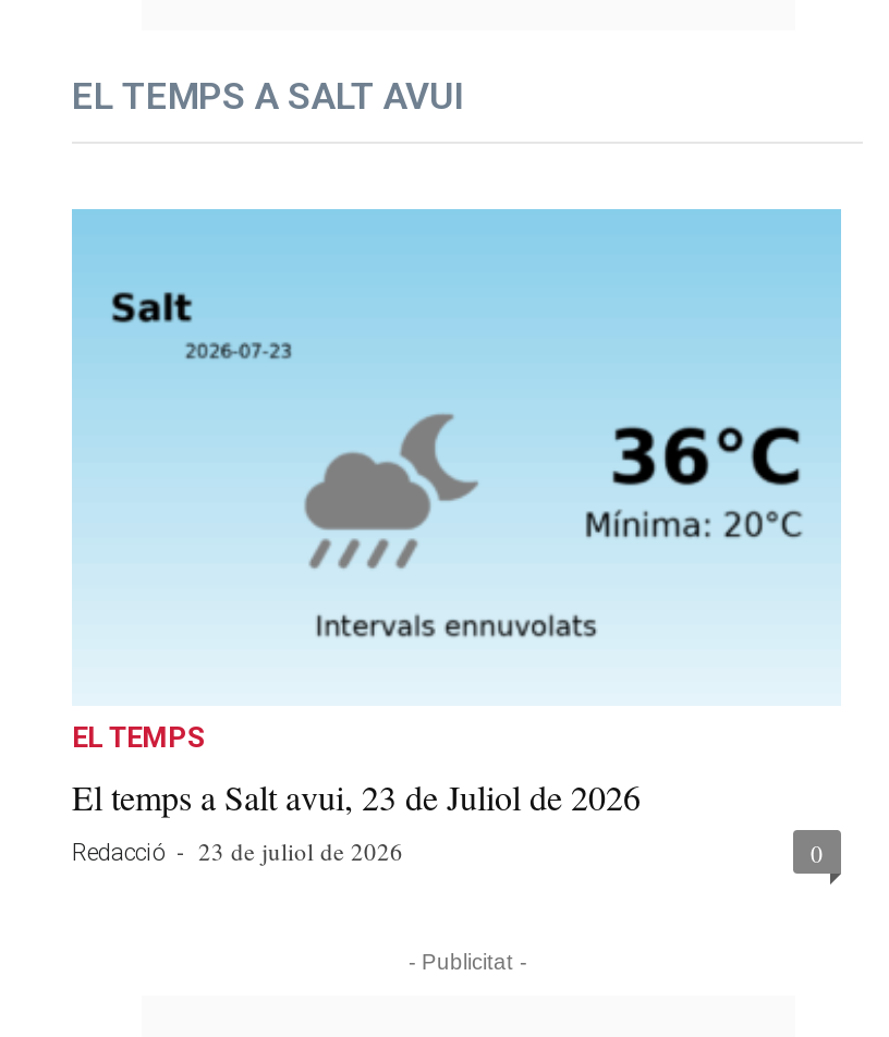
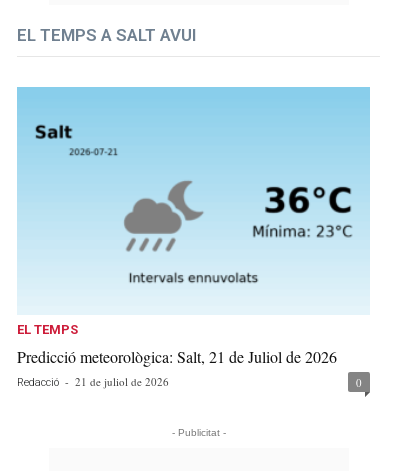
- El temps a Salt avui, 23 de Juliol de 2026
- Redacció - 23 de juliol de 2026
+ Predicció meteorològica: Salt, 21 de Juliol de 2026
+ Redacció - 21 de juliol de 2026
